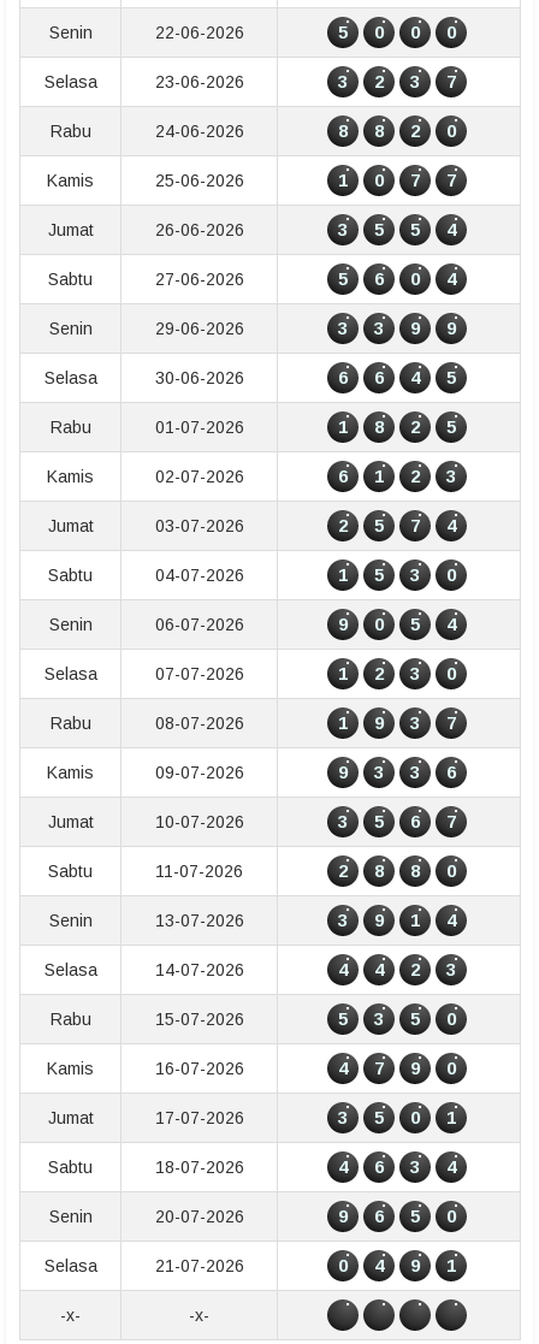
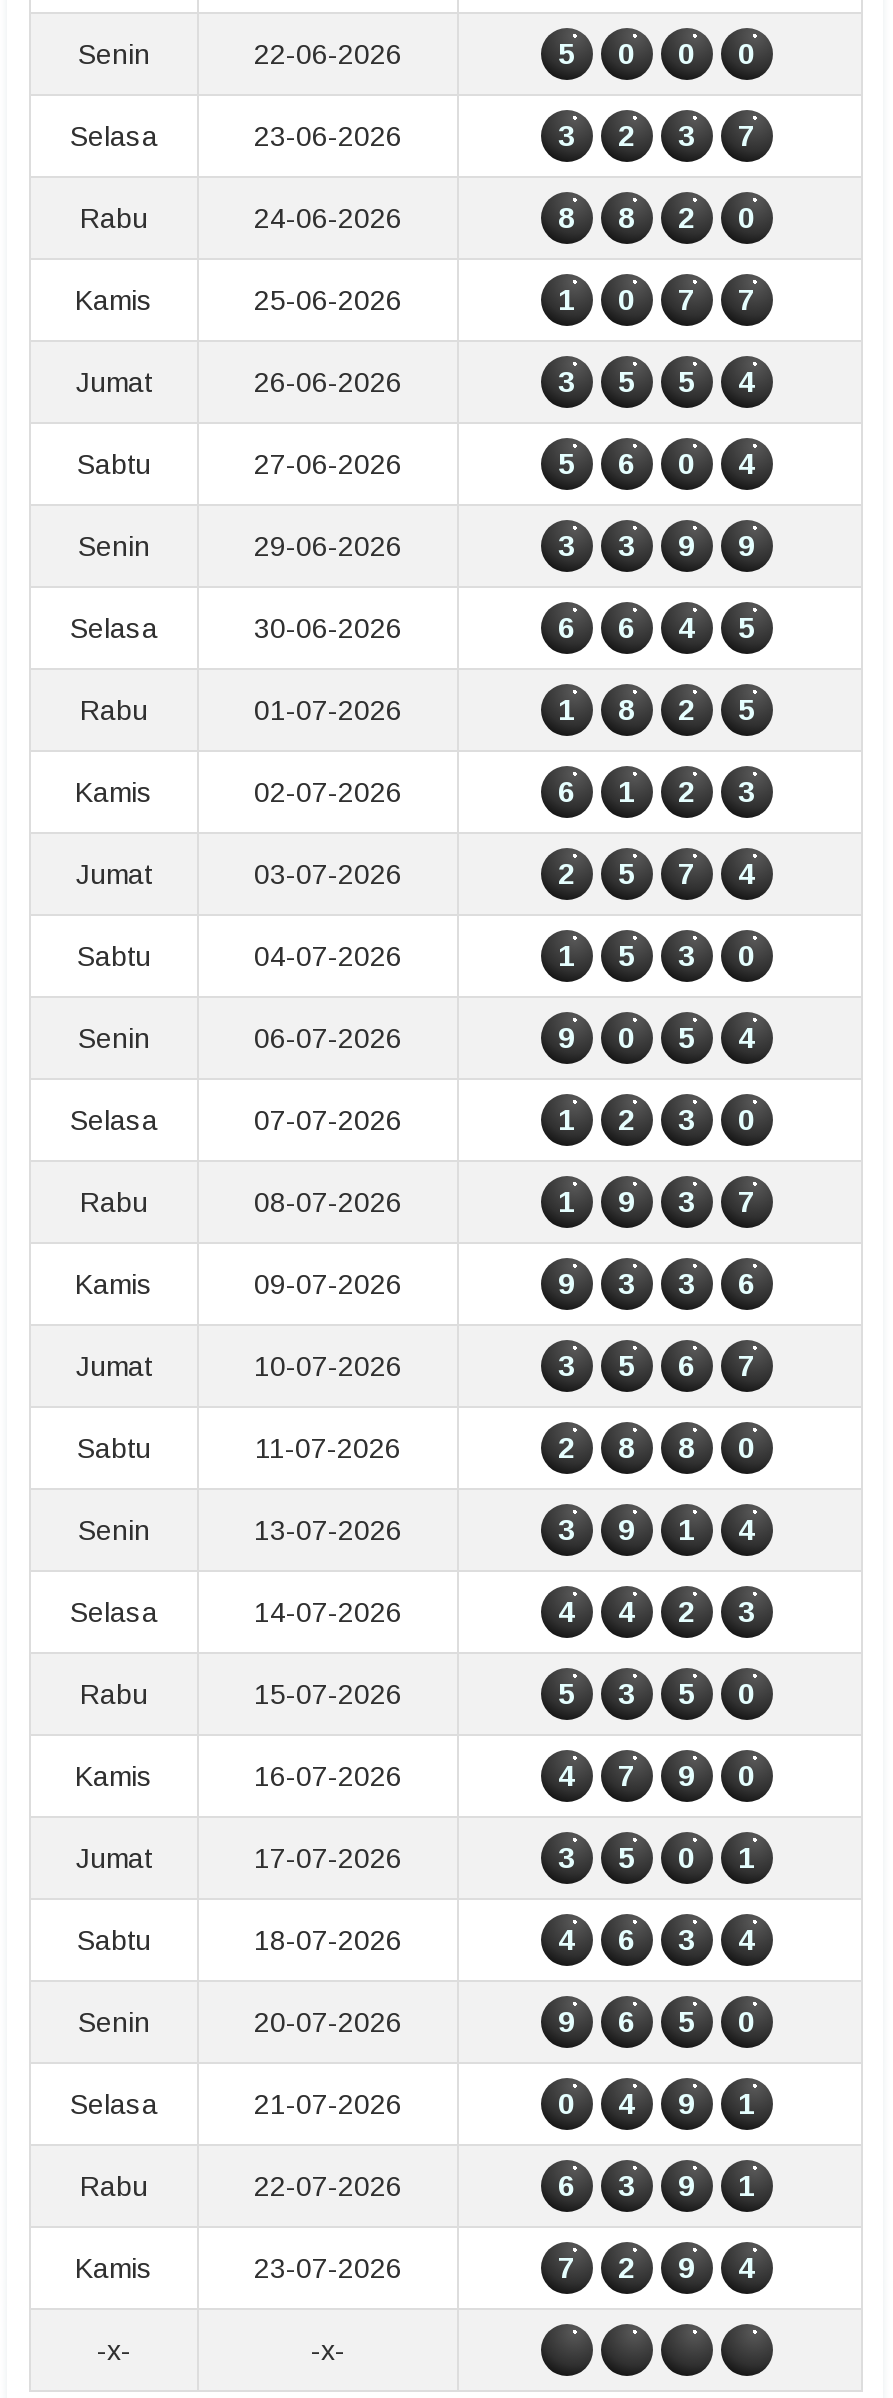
+ Rabu
+ 22-07-2026
+ 6
+ 3
+ 9
+ 1
+ Kamis
+ 23-07-2026
+ 7
+ 2
+ 9
+ 4
